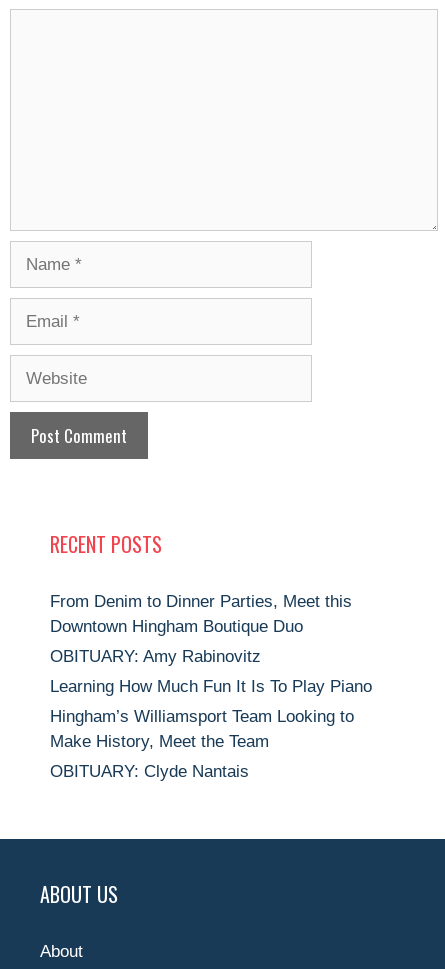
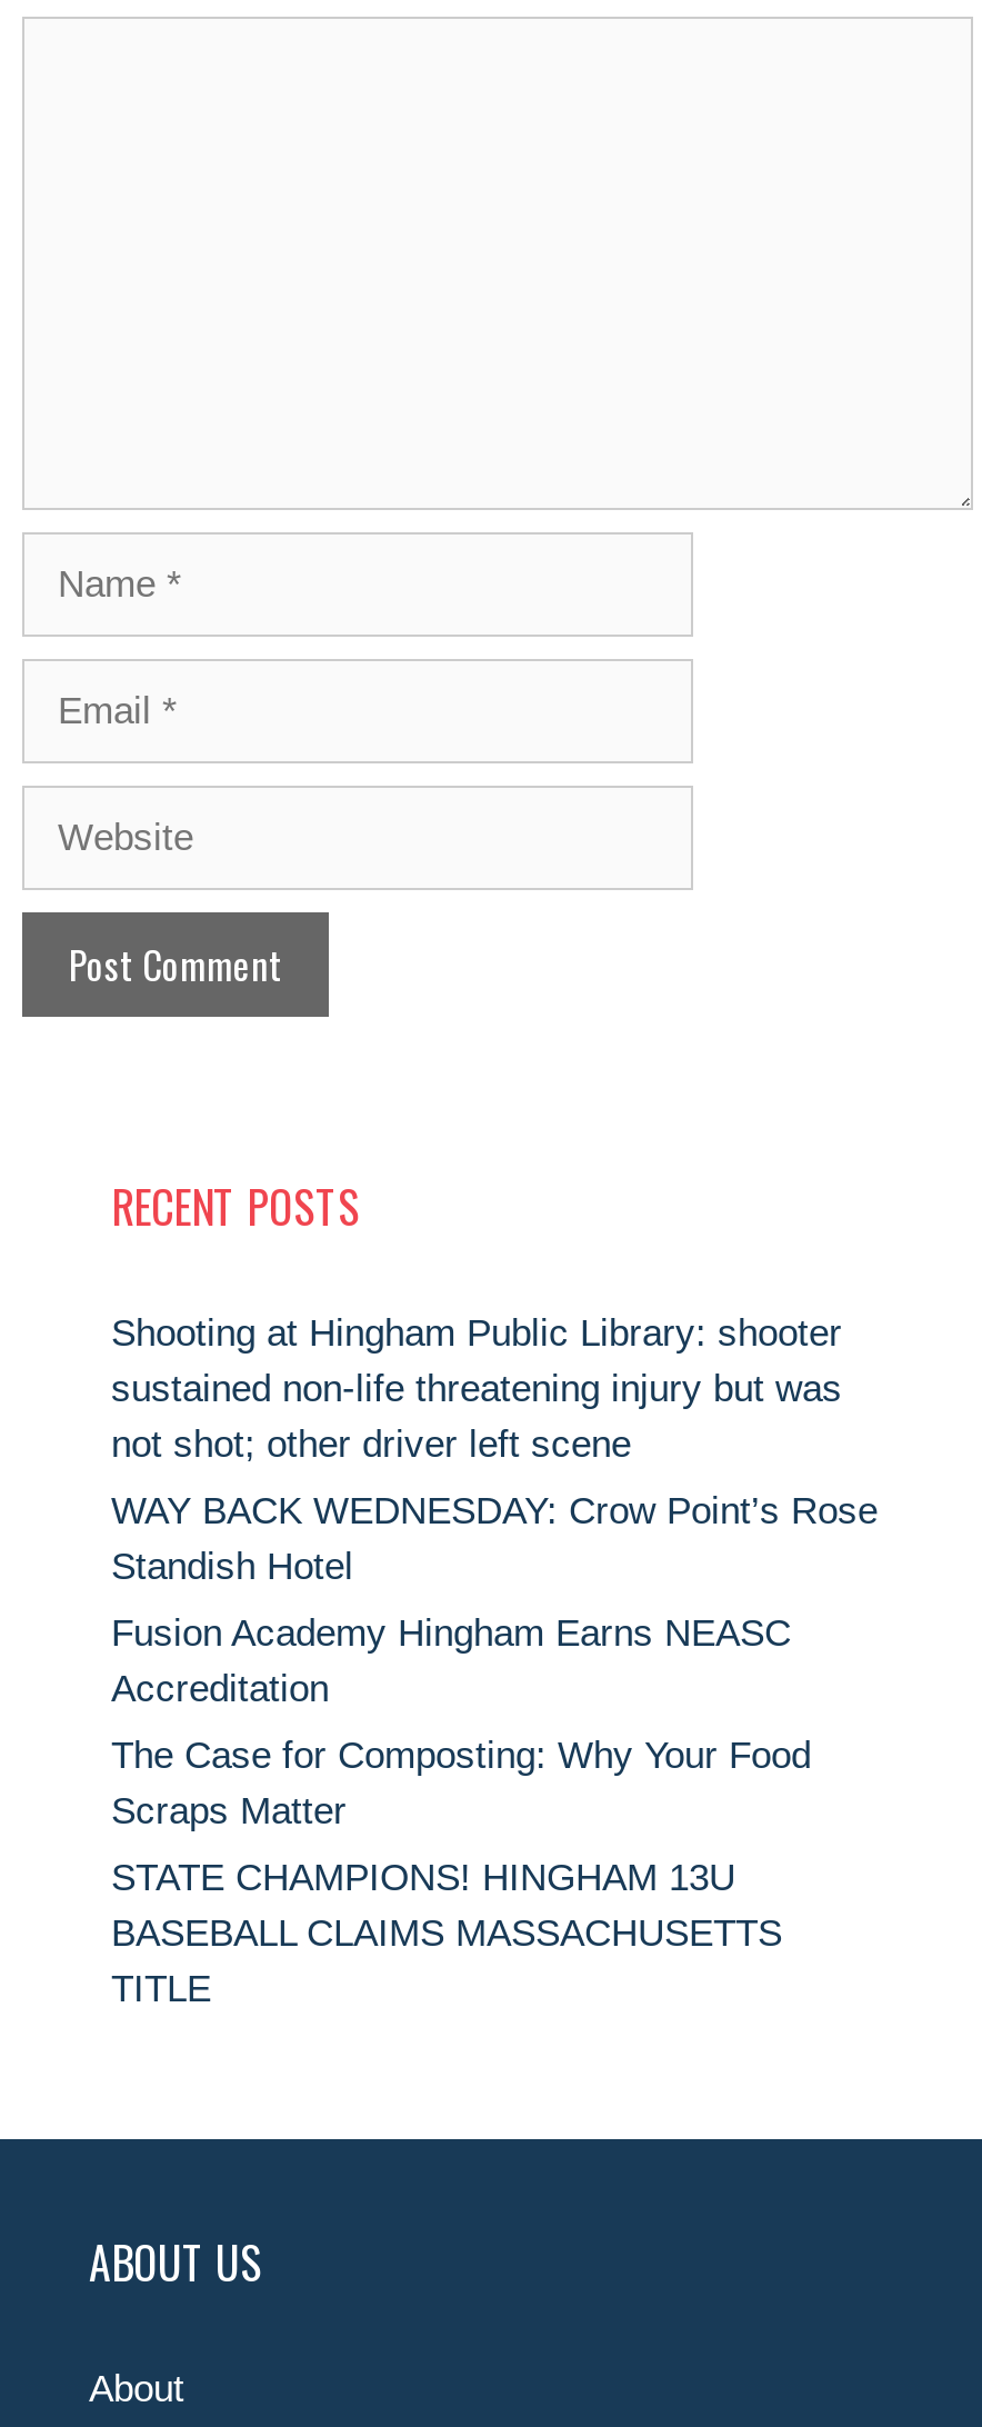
- From Denim to Dinner Parties, Meet this
- Downtown Hingham Boutique Duo
+ Shooting at Hingham Public Library: shooter
+ sustained non-life threatening injury but was
+ not shot; other driver left scene

- OBITUARY: Amy Rabinovitz
+ WAY BACK WEDNESDAY: Crow Point’s Rose
+ Standish Hotel

- Learning How Much Fun It Is To Play Piano
+ Fusion Academy Hingham Earns NEASC
+ Accreditation

- Hingham’s Williamsport Team Looking to
- Make History, Meet the Team
+ The Case for Composting: Why Your Food
+ Scraps Matter

- OBITUARY: Clyde Nantais
+ STATE CHAMPIONS! HINGHAM 13U
+ BASEBALL CLAIMS MASSACHUSETTS
+ TITLE
